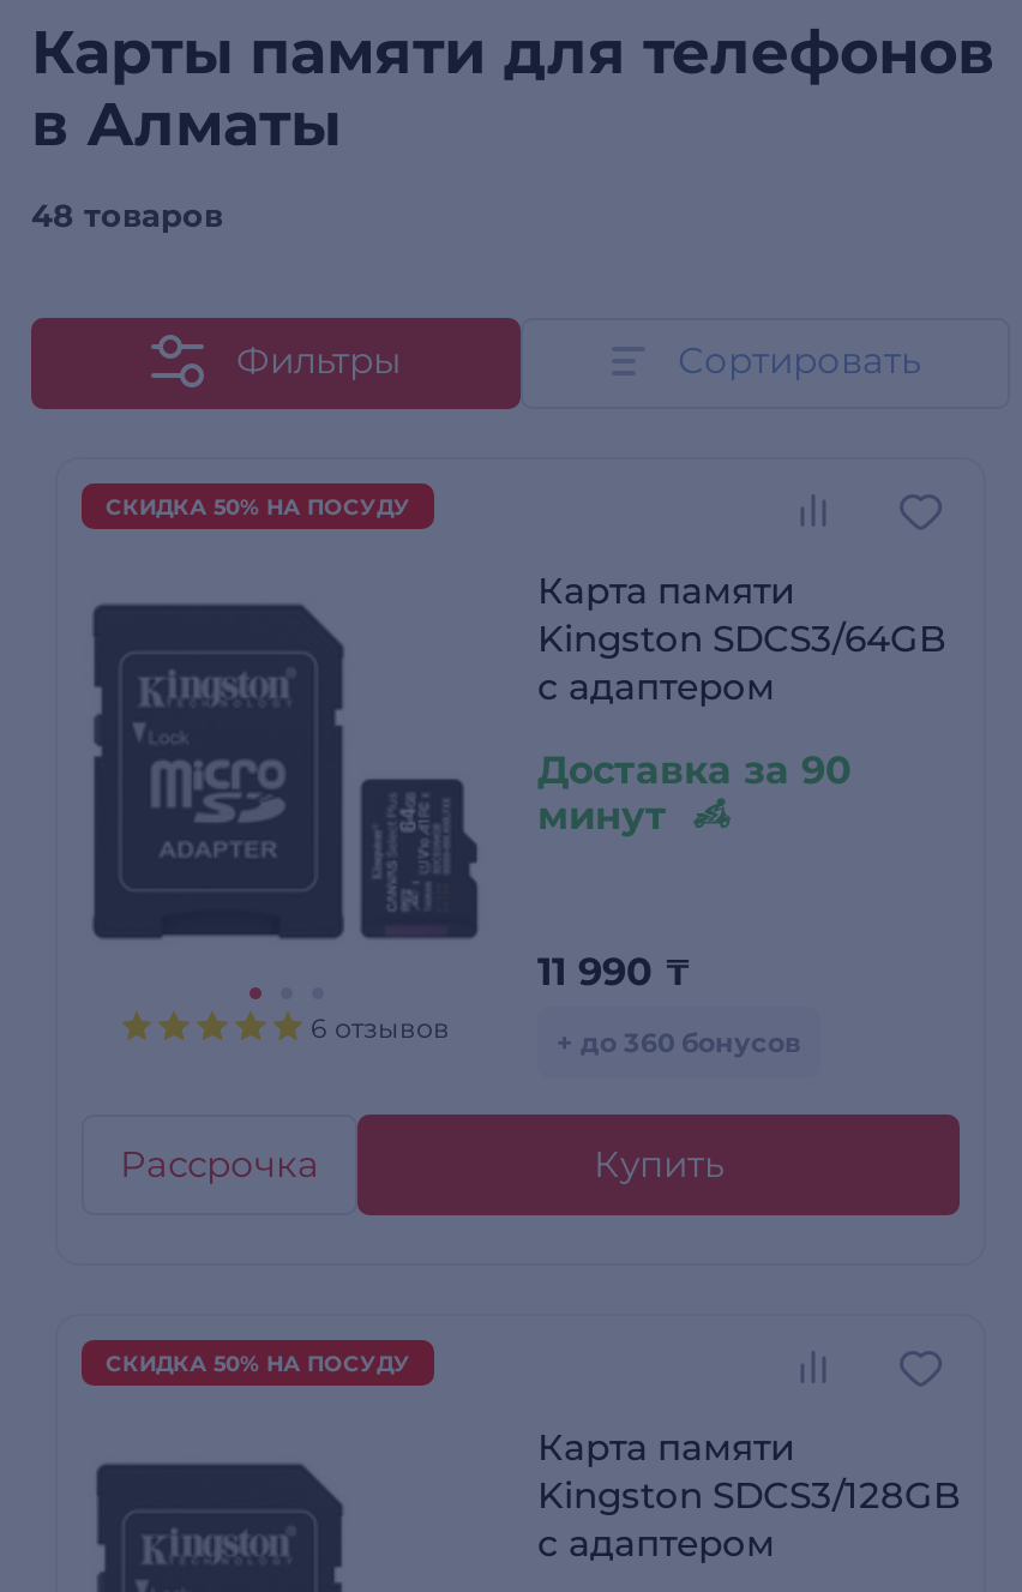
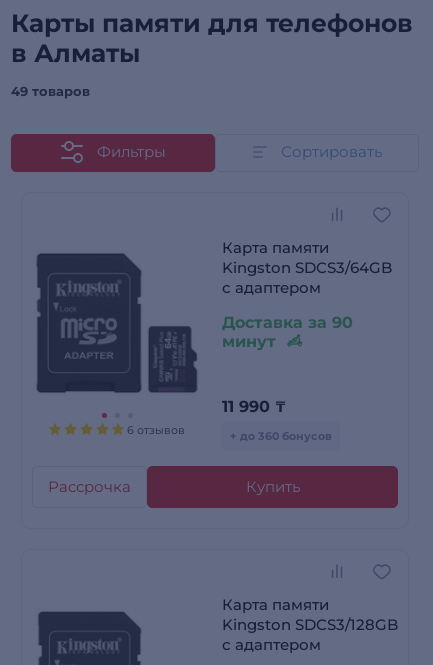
- 48 товаров
+ 49 товаров

- СКИДКА 50% НА ПОСУДУ

- СКИДКА 50% НА ПОСУДУ
